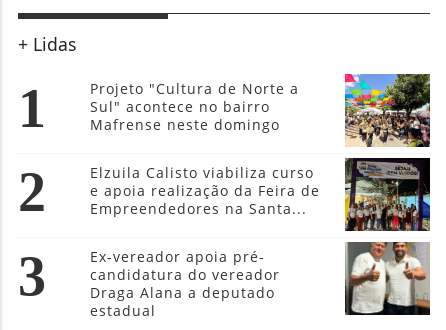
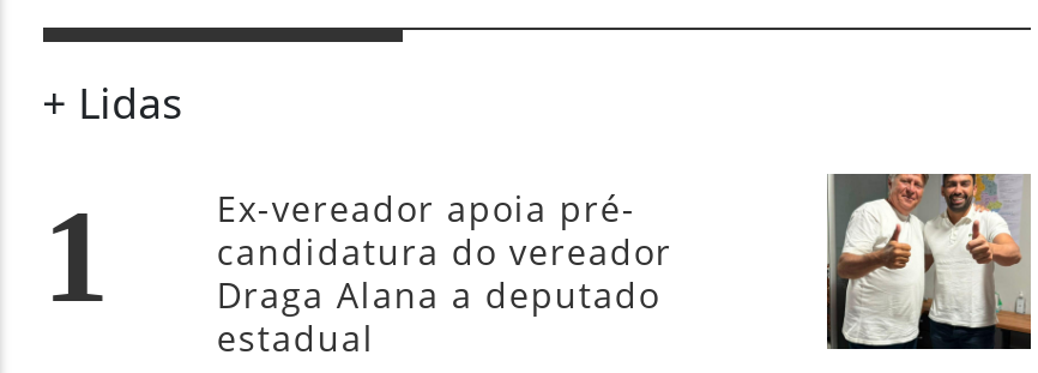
- [image]
- Projeto "Cultura de Norte a
- Sul" acontece no bairro
- Mafrense neste domingo
- 2
- Elzuila Calisto viabiliza curso
- e apoia realização da Feira de
- Empreendedores na Santa...
- 3

- [image]
